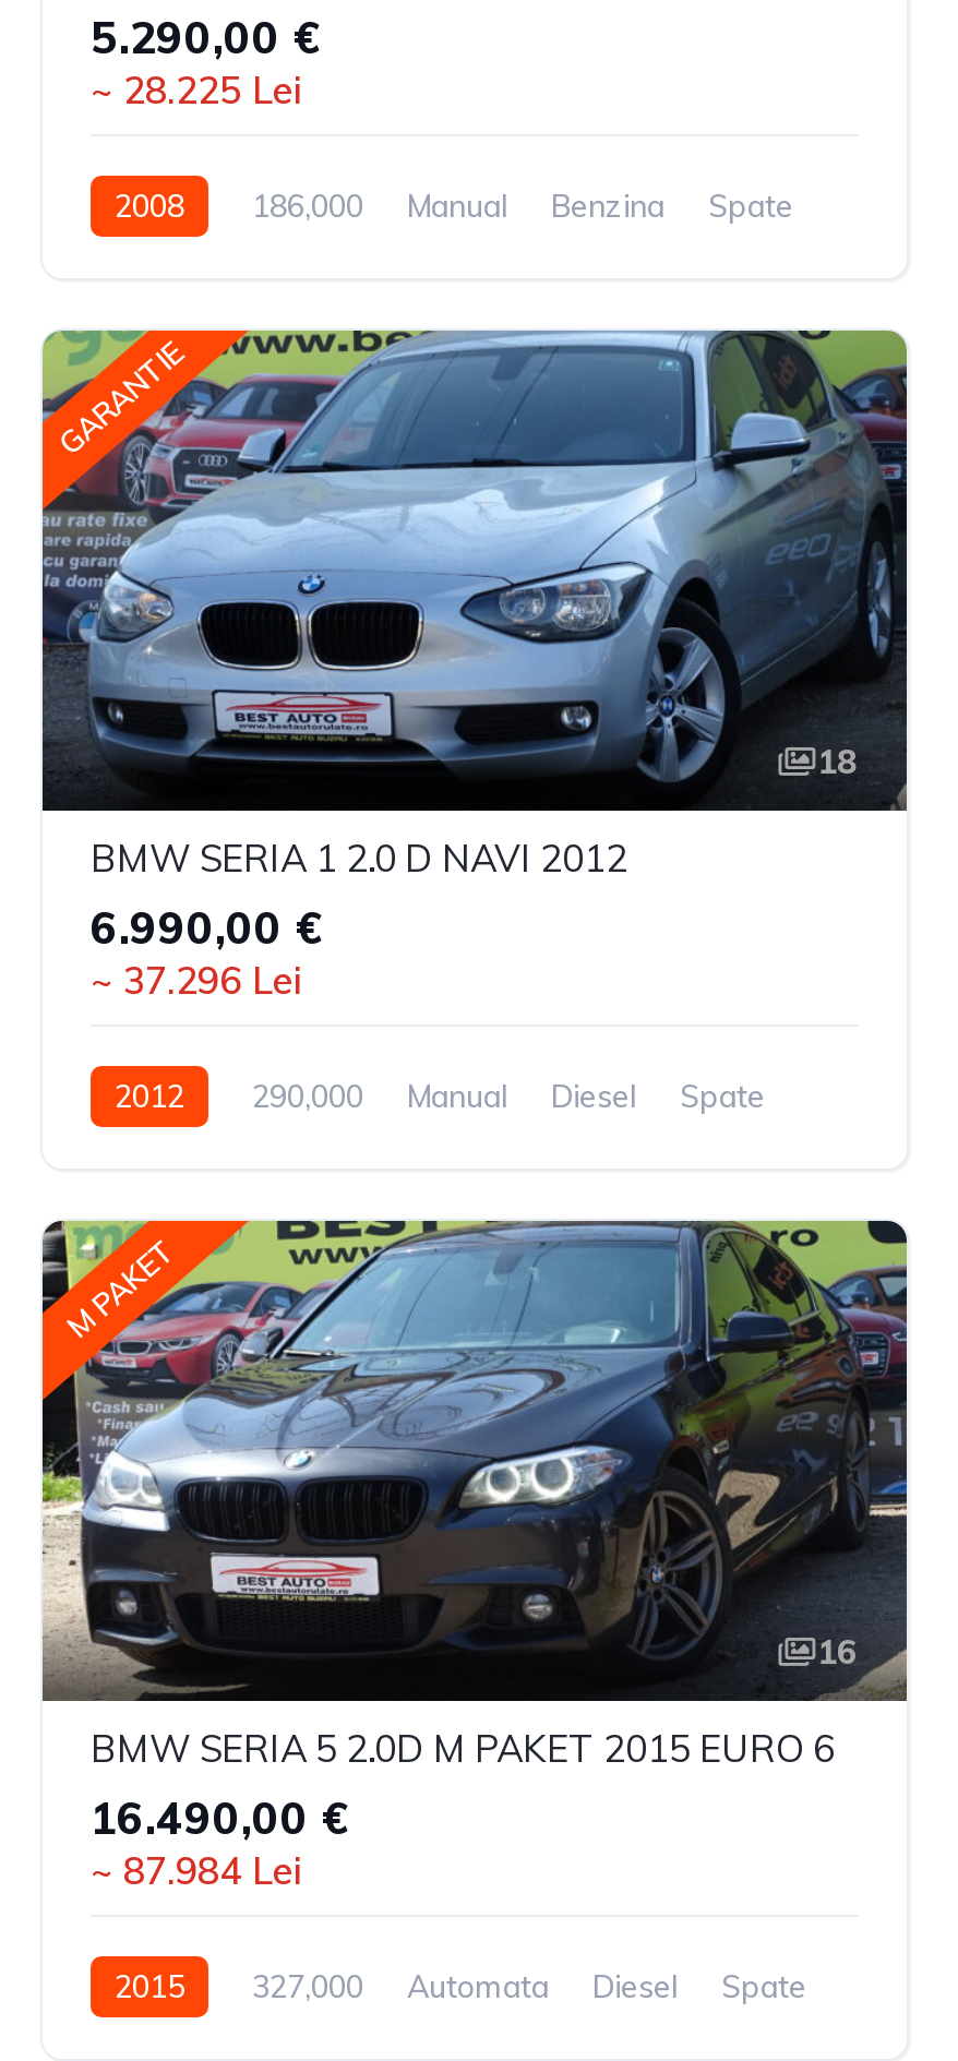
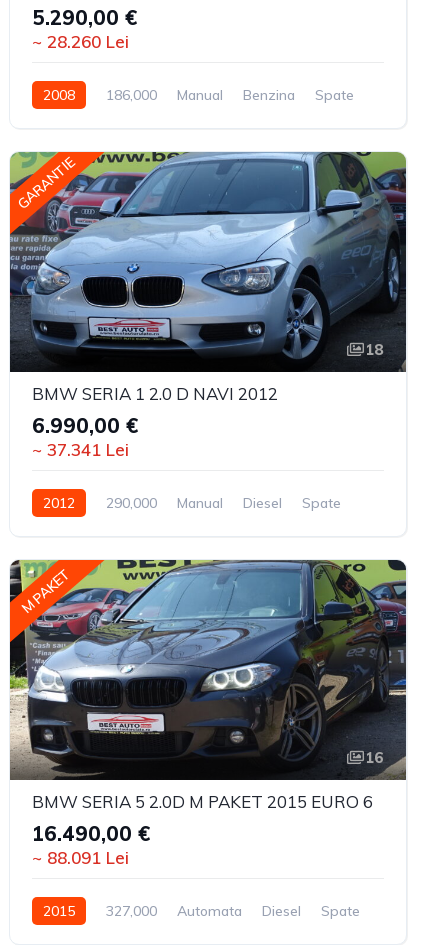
- ~ 28.225 Lei
+ ~ 28.260 Lei

- ~ 37.296 Lei
+ ~ 37.341 Lei

- ~ 87.984 Lei
+ ~ 88.091 Lei
